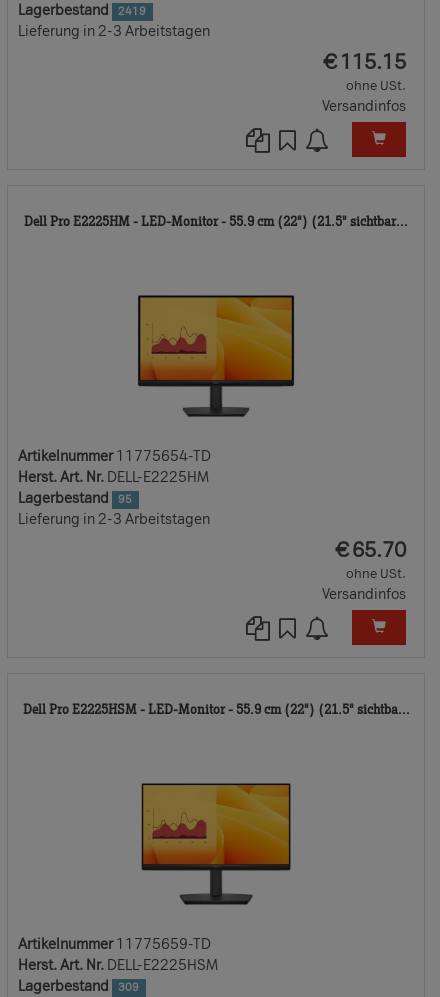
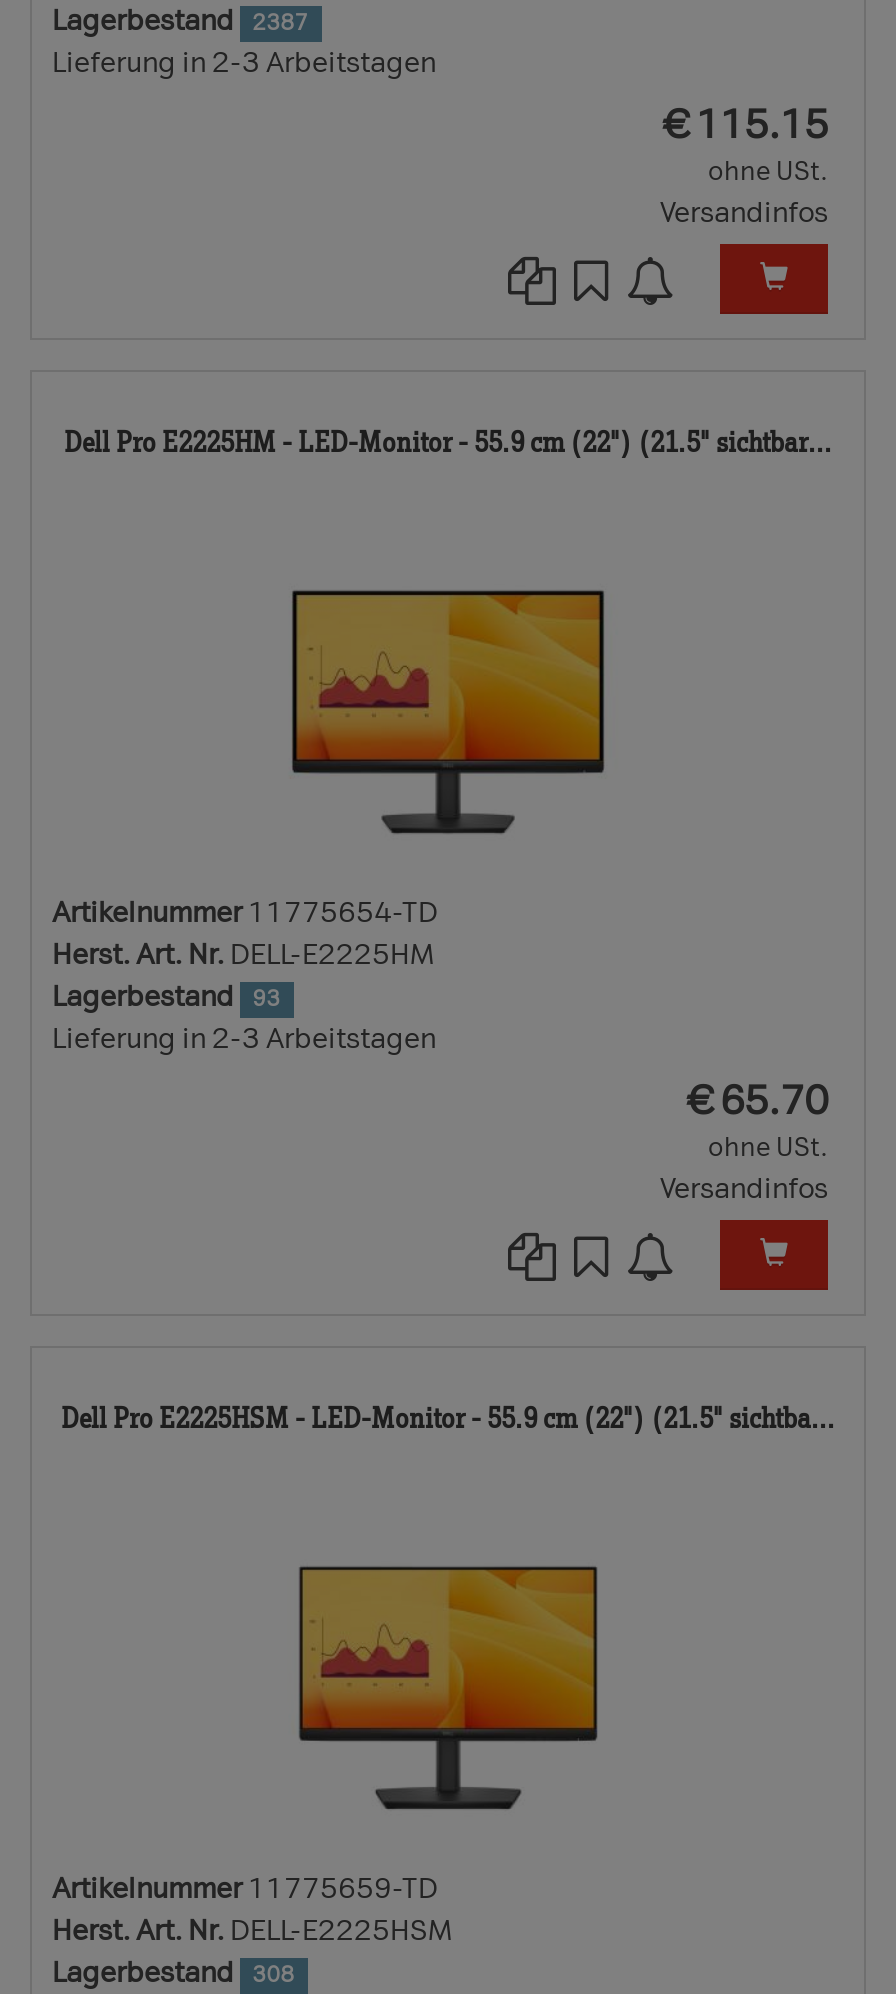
- Lagerbestand 2419
+ Lagerbestand 2387

- Lagerbestand 95
+ Lagerbestand 93

- Lagerbestand 309
+ Lagerbestand 308
